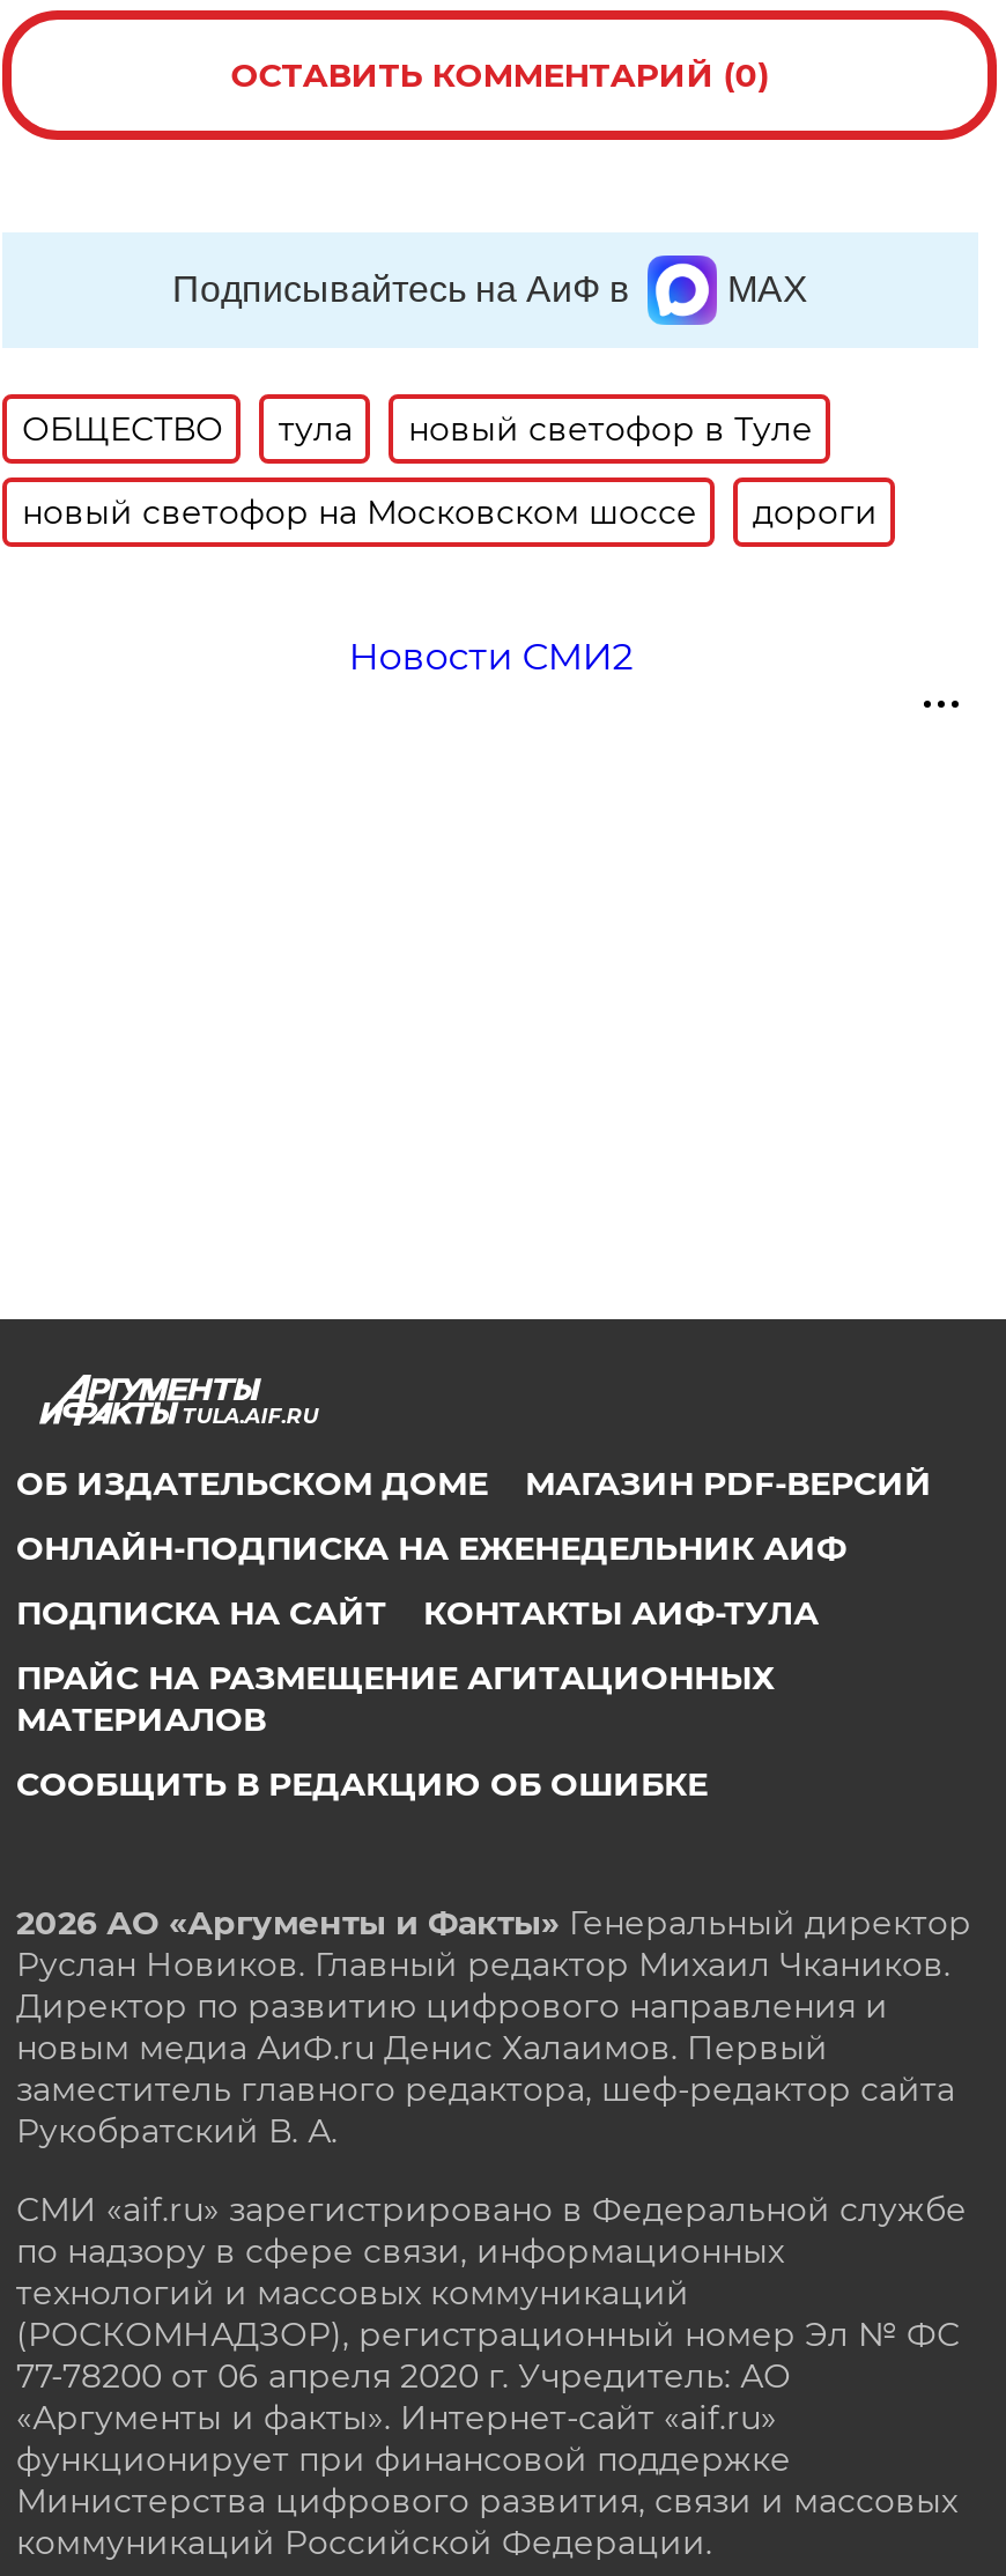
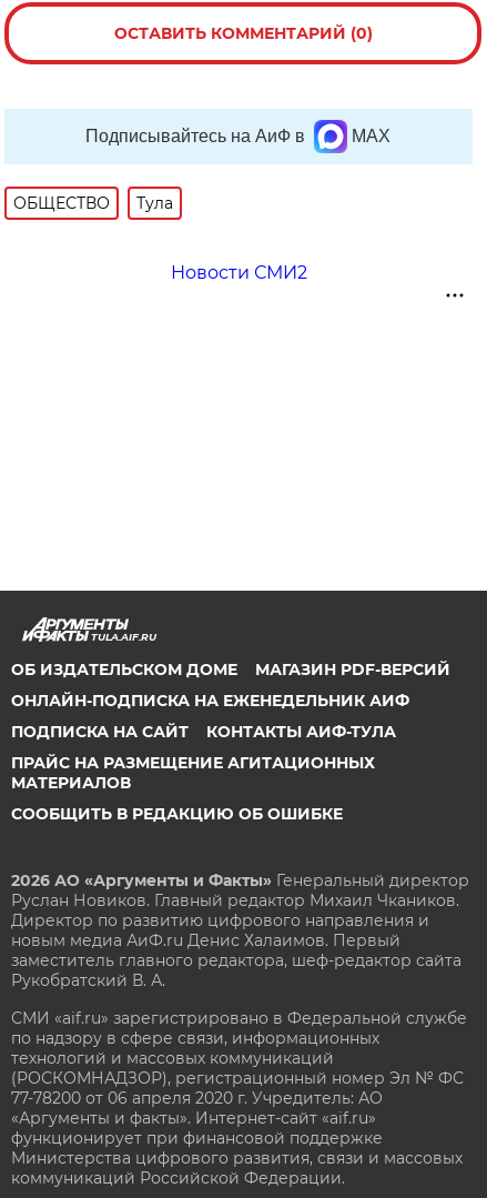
- тула
- новый светофор в Туле
- новый светофор на Московском шоссе
- дороги
+ Тула
